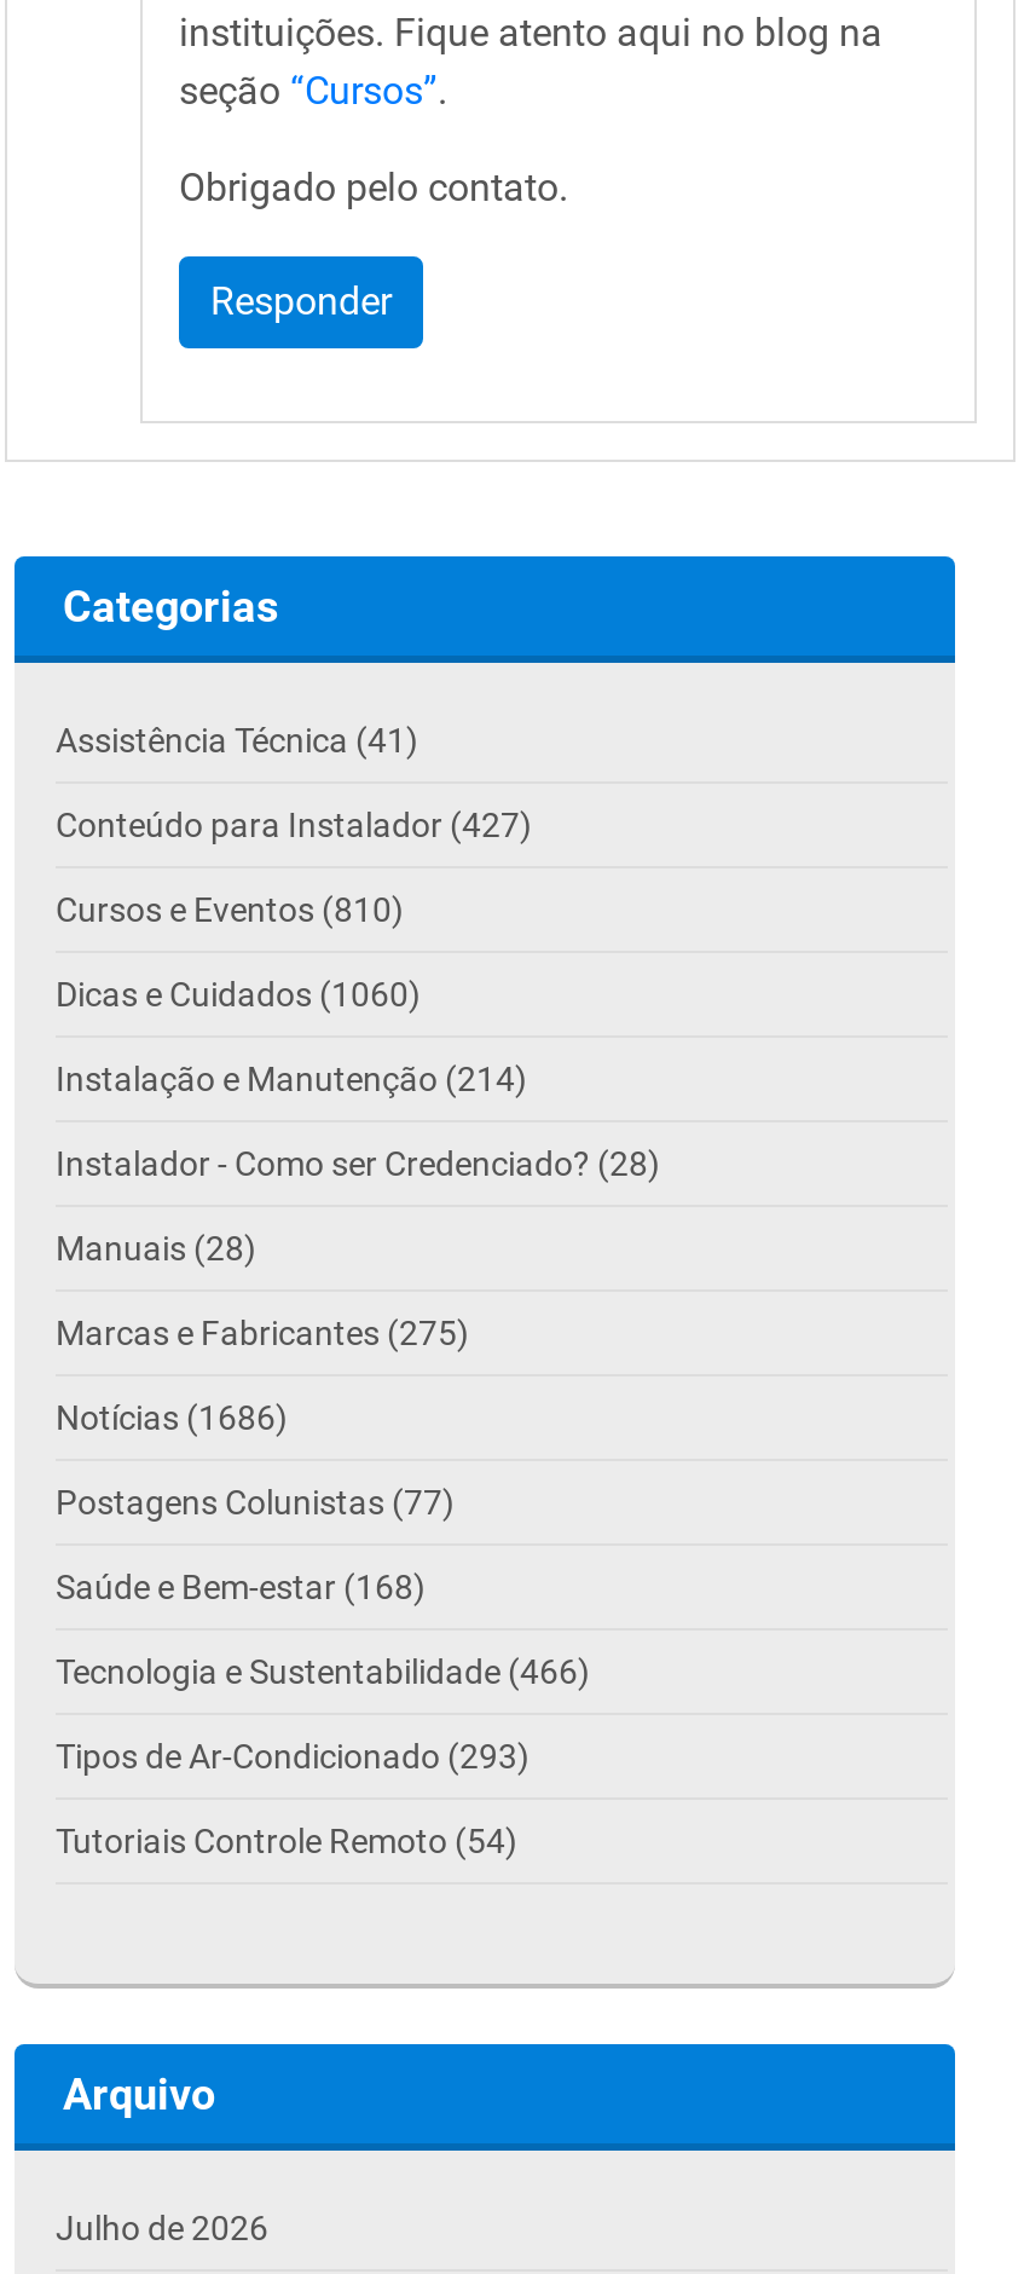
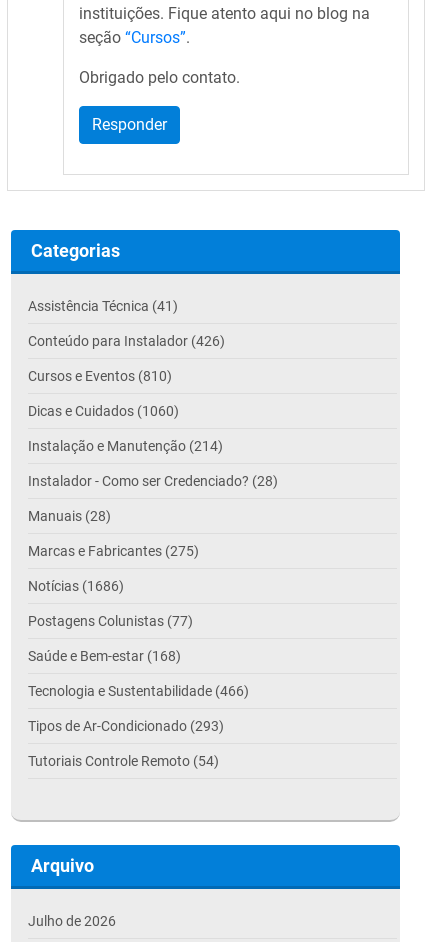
- Conteúdo para Instalador (427)
+ Conteúdo para Instalador (426)
